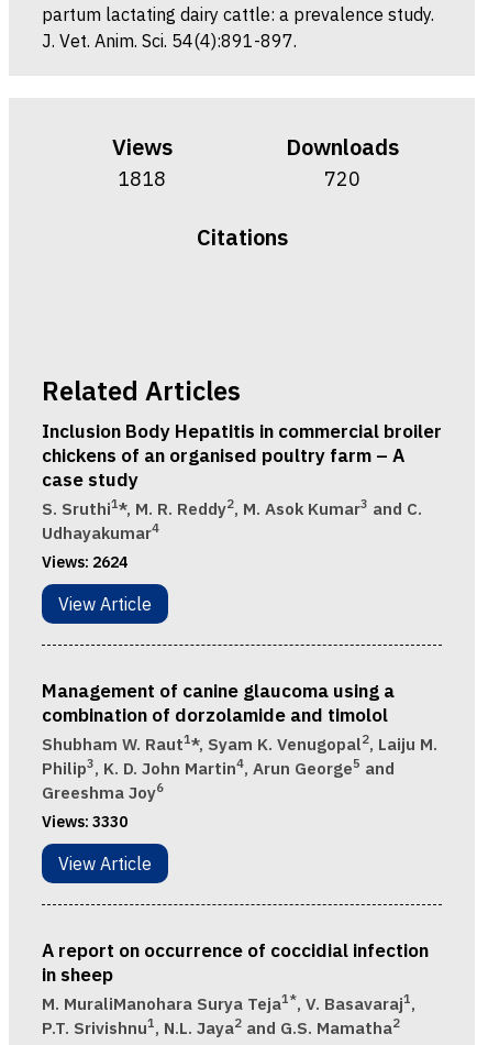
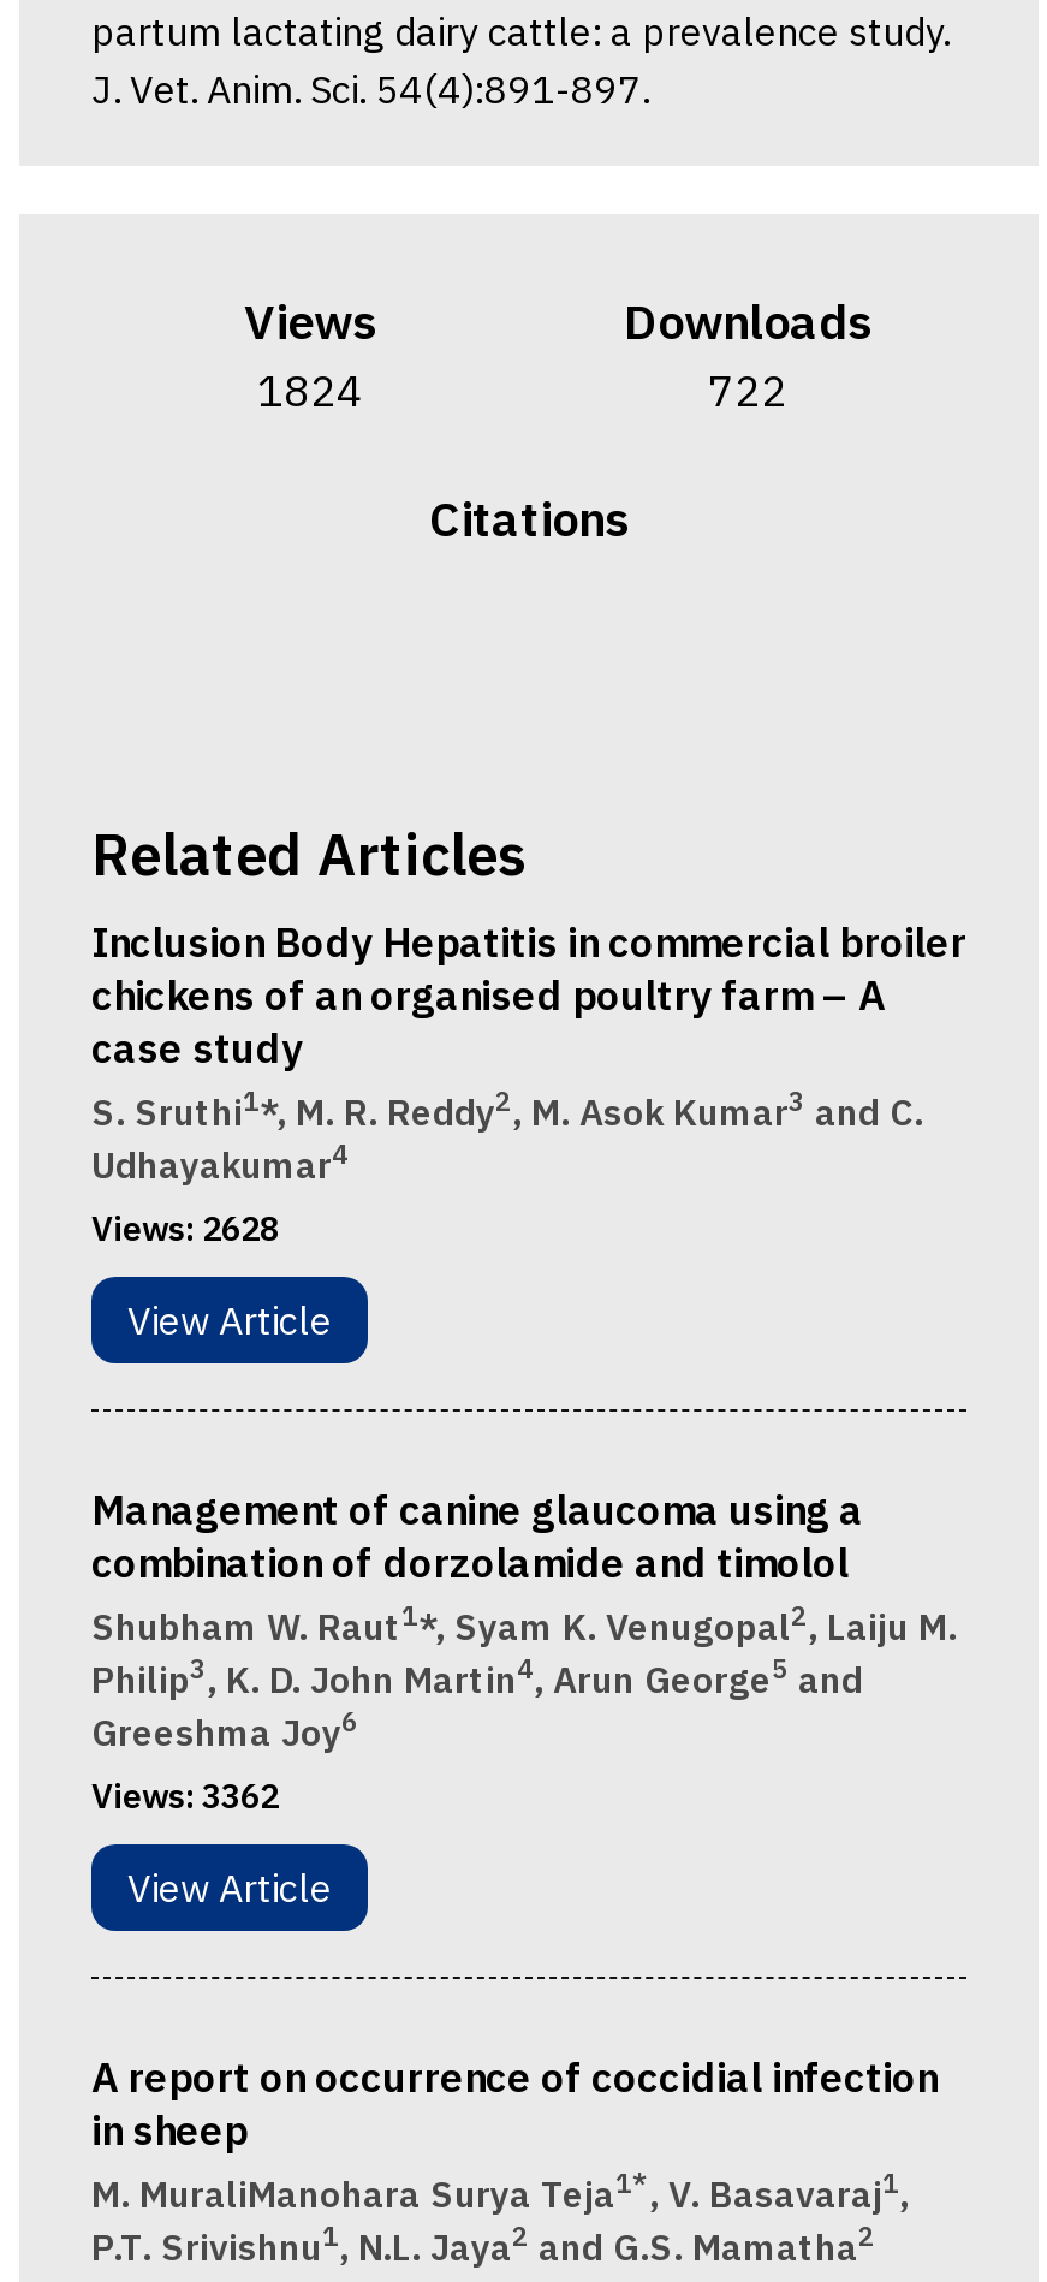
- 1818
+ 1824

- 720
+ 722

- Views: 2624
+ Views: 2628

- Views: 3330
+ Views: 3362
